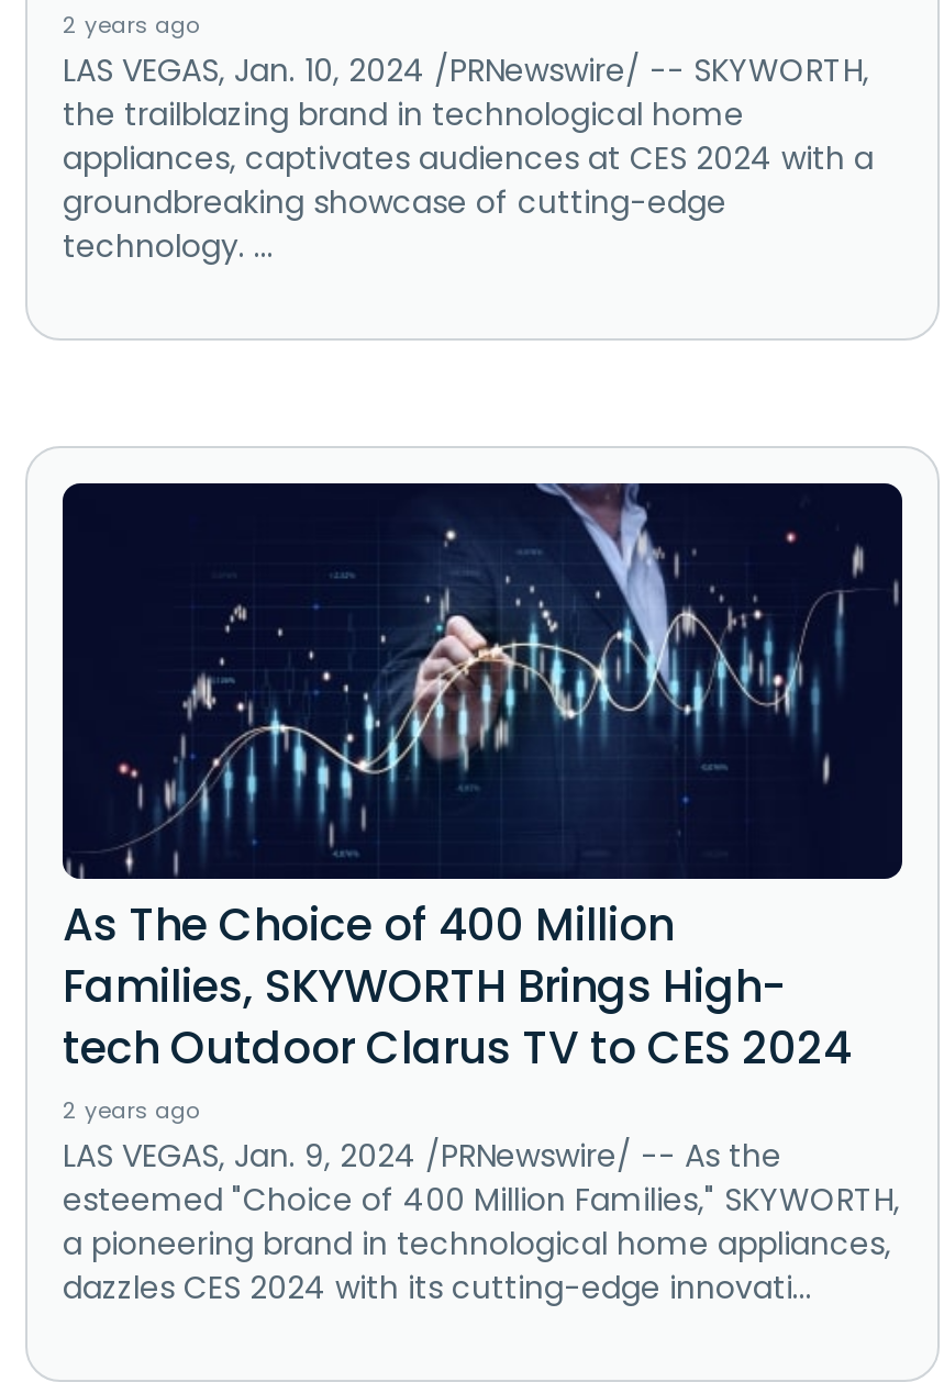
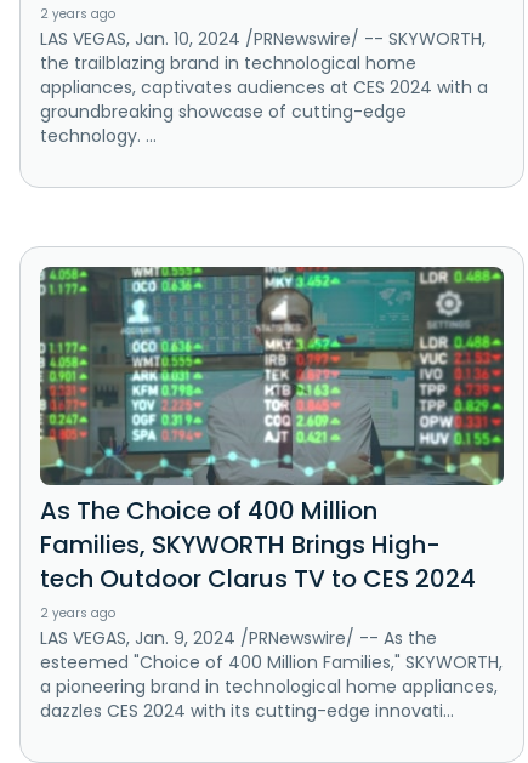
- [image]
+ [image]
